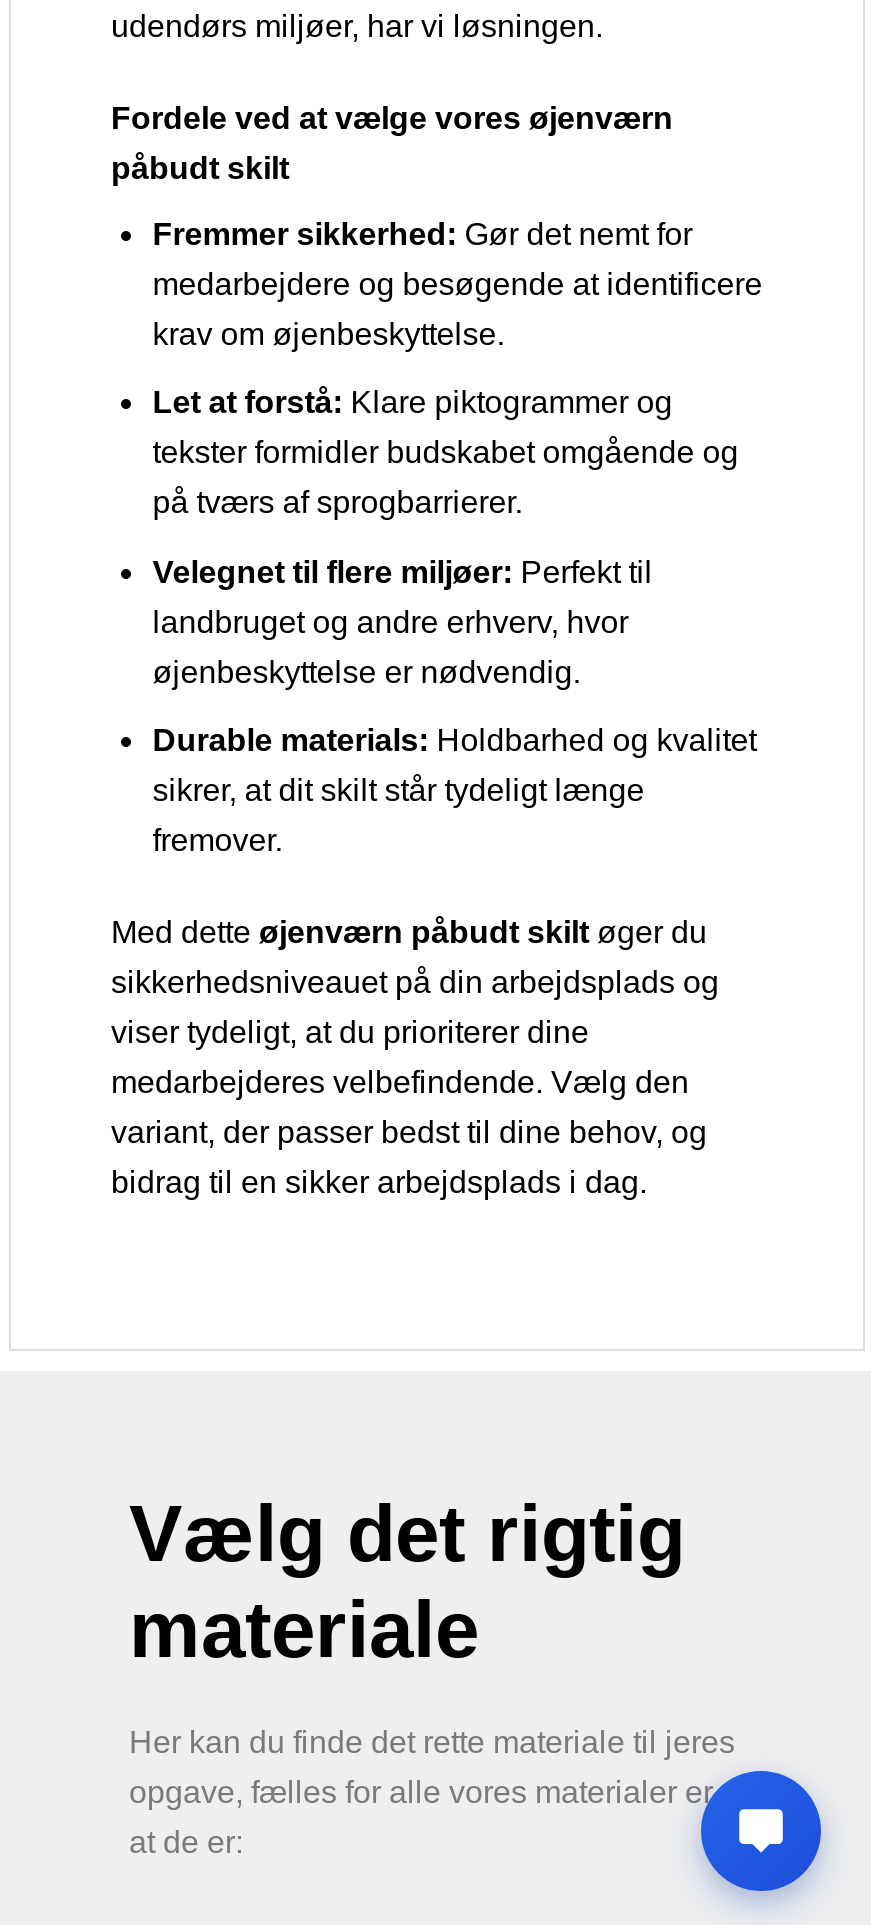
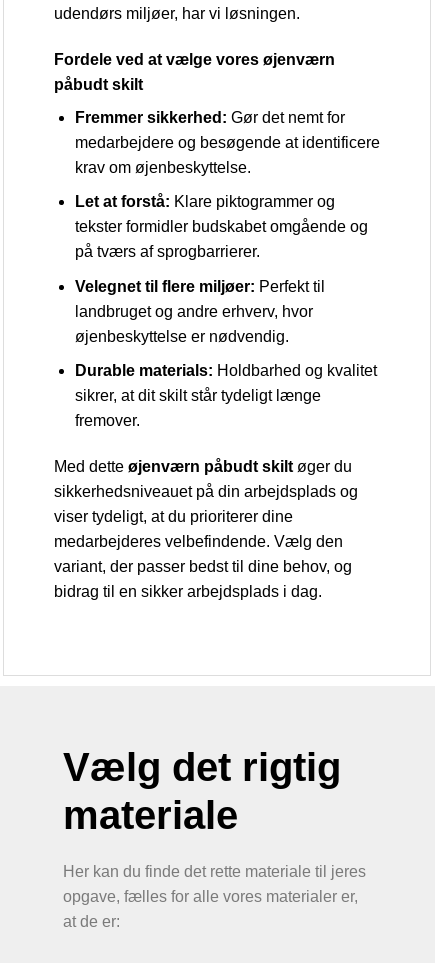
- [image]
